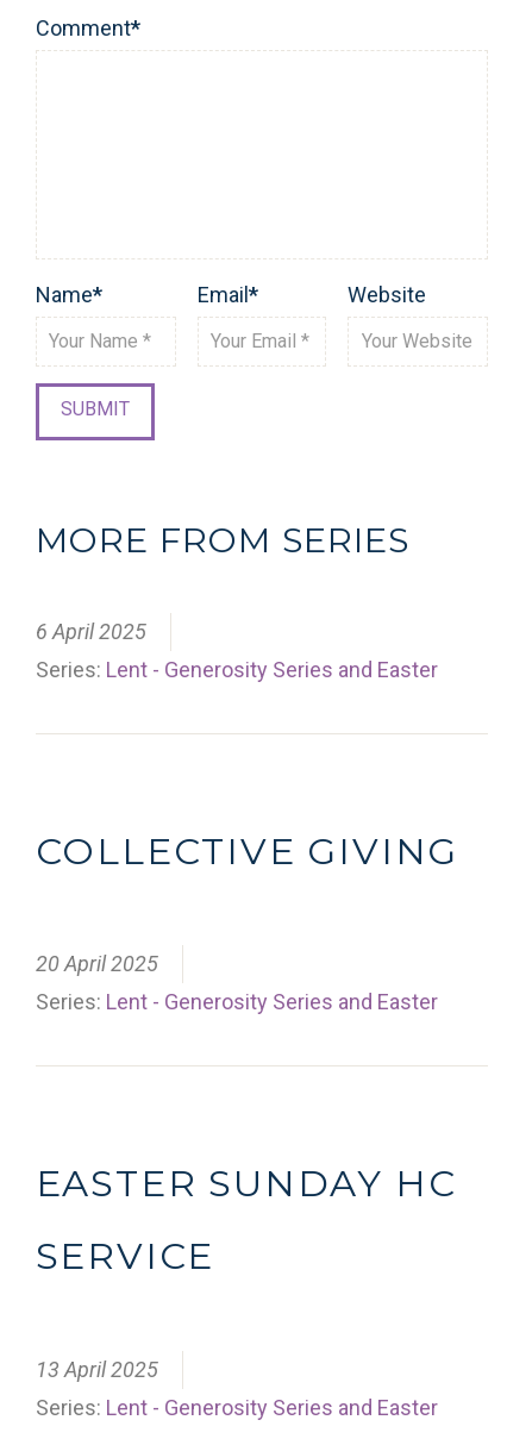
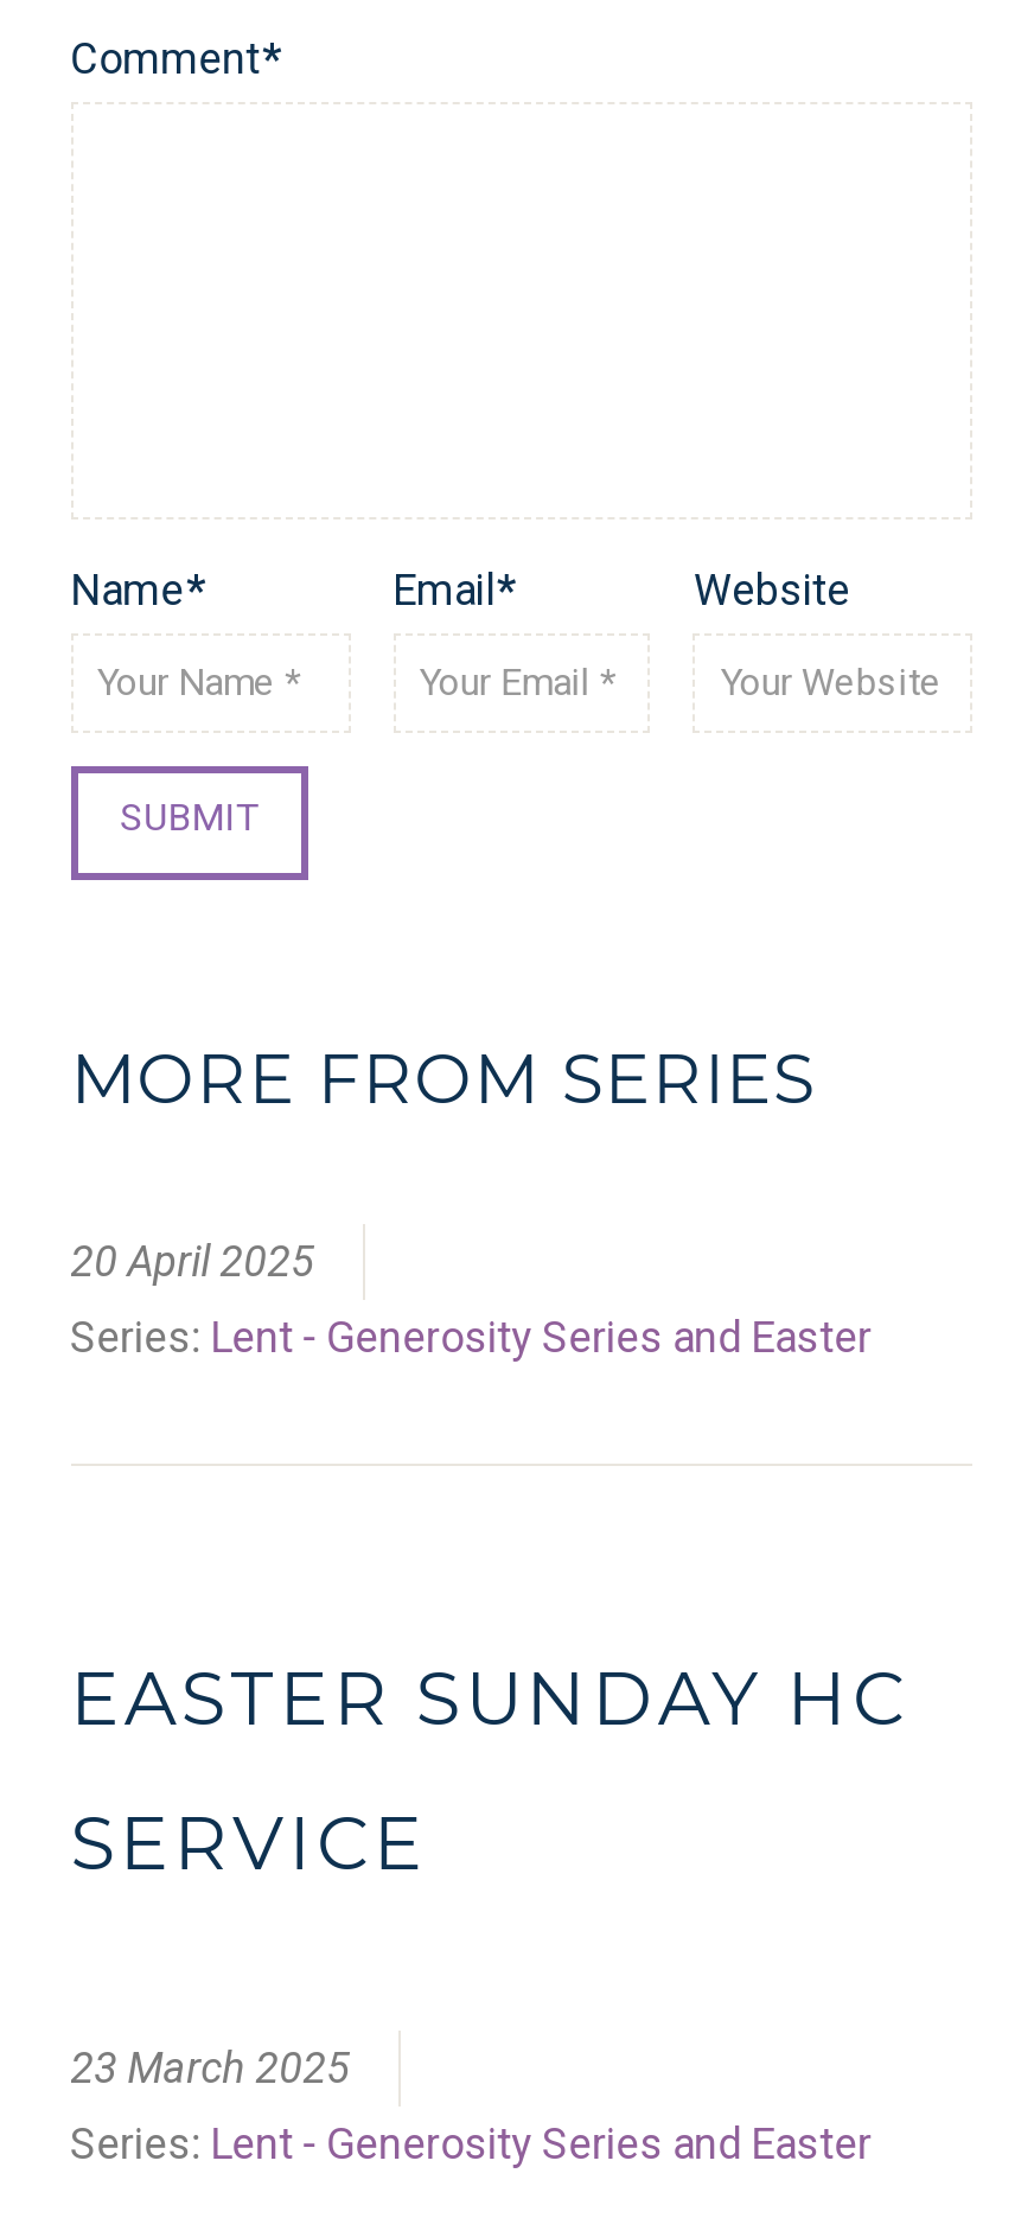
- 6 April 2025
- Series: Lent - Generosity Series and Easter

- COLLECTIVE GIVING

- 13 April 2025
+ 23 March 2025
